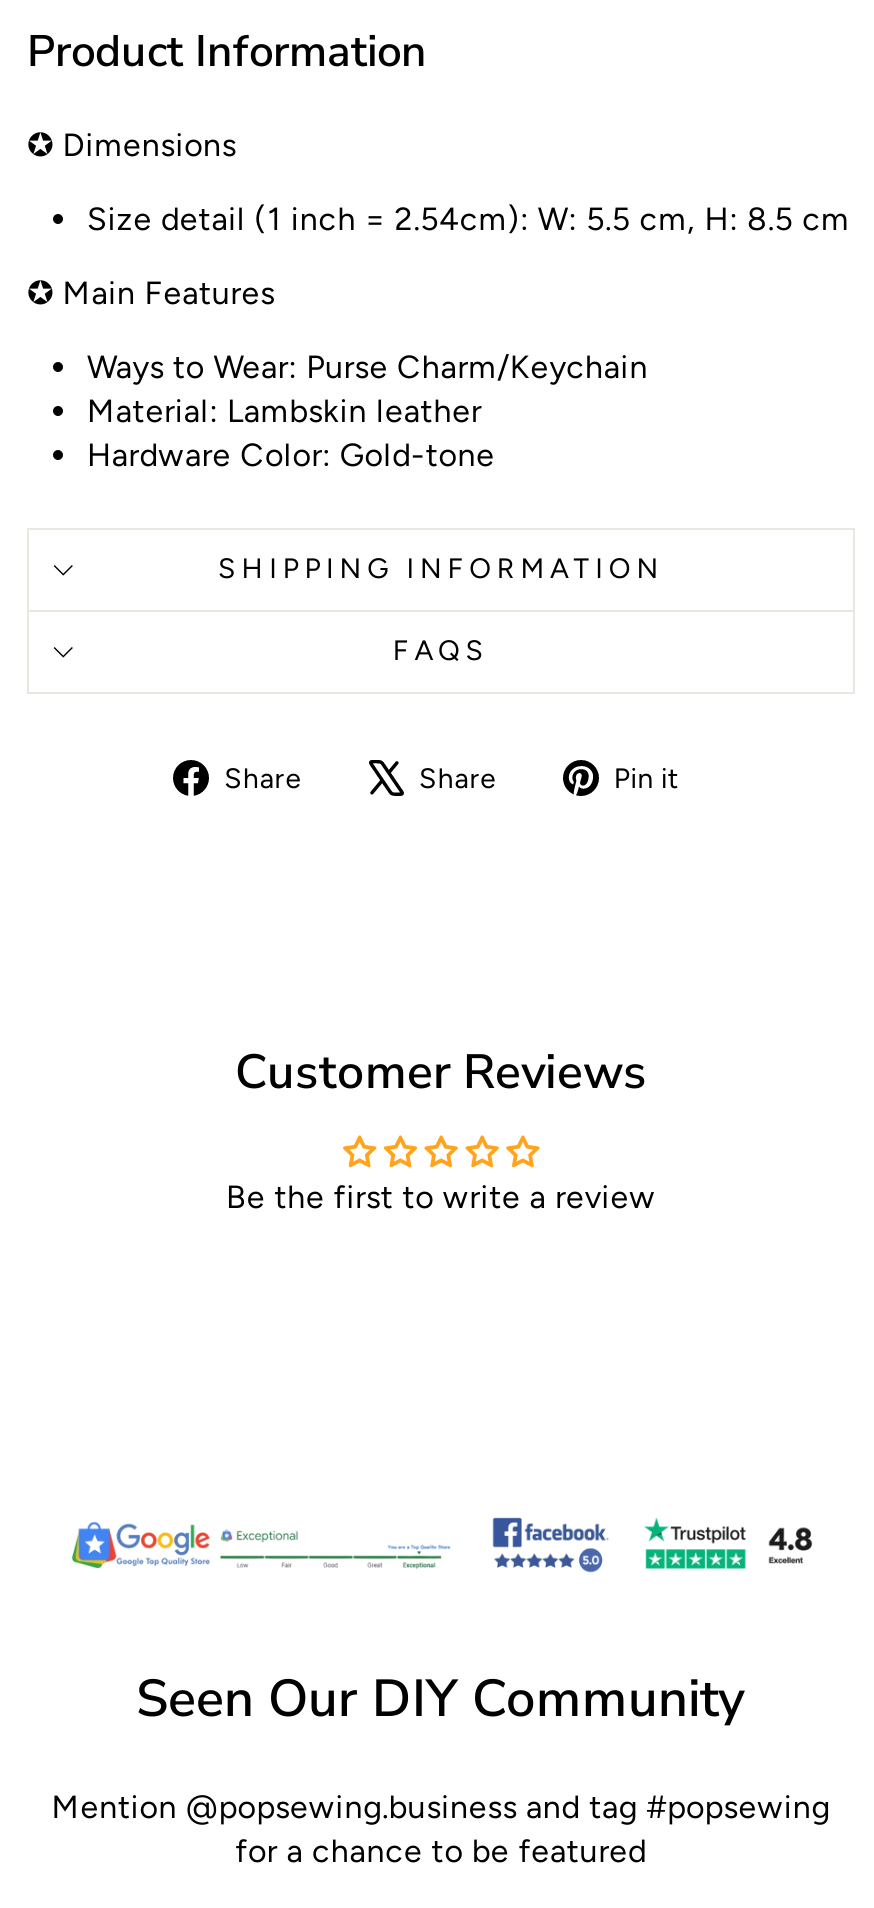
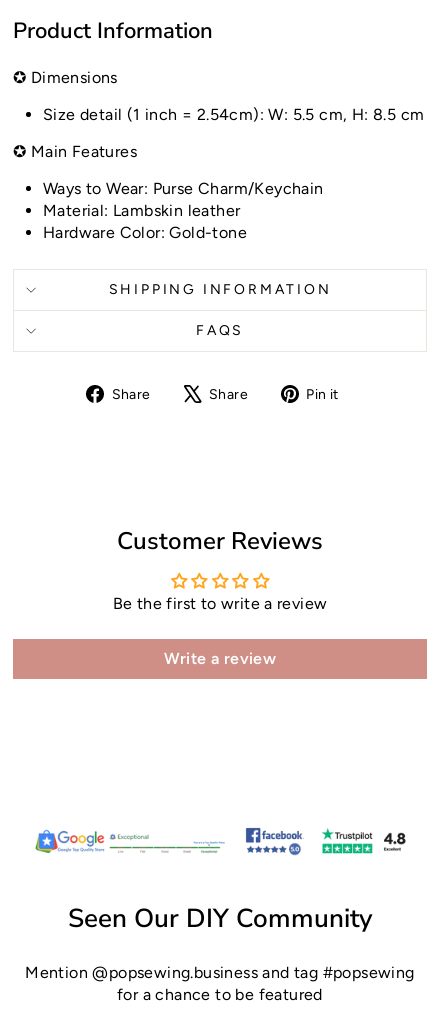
+ Write a review
